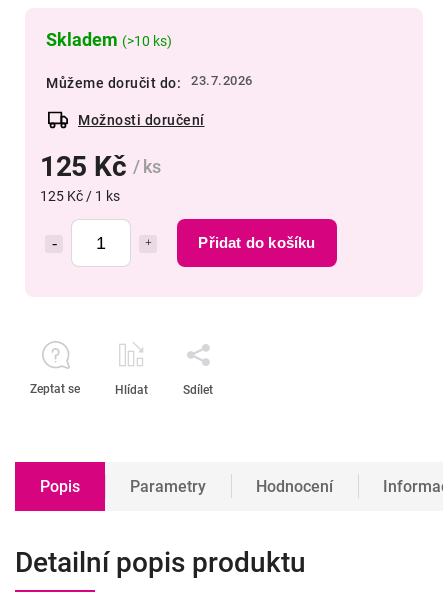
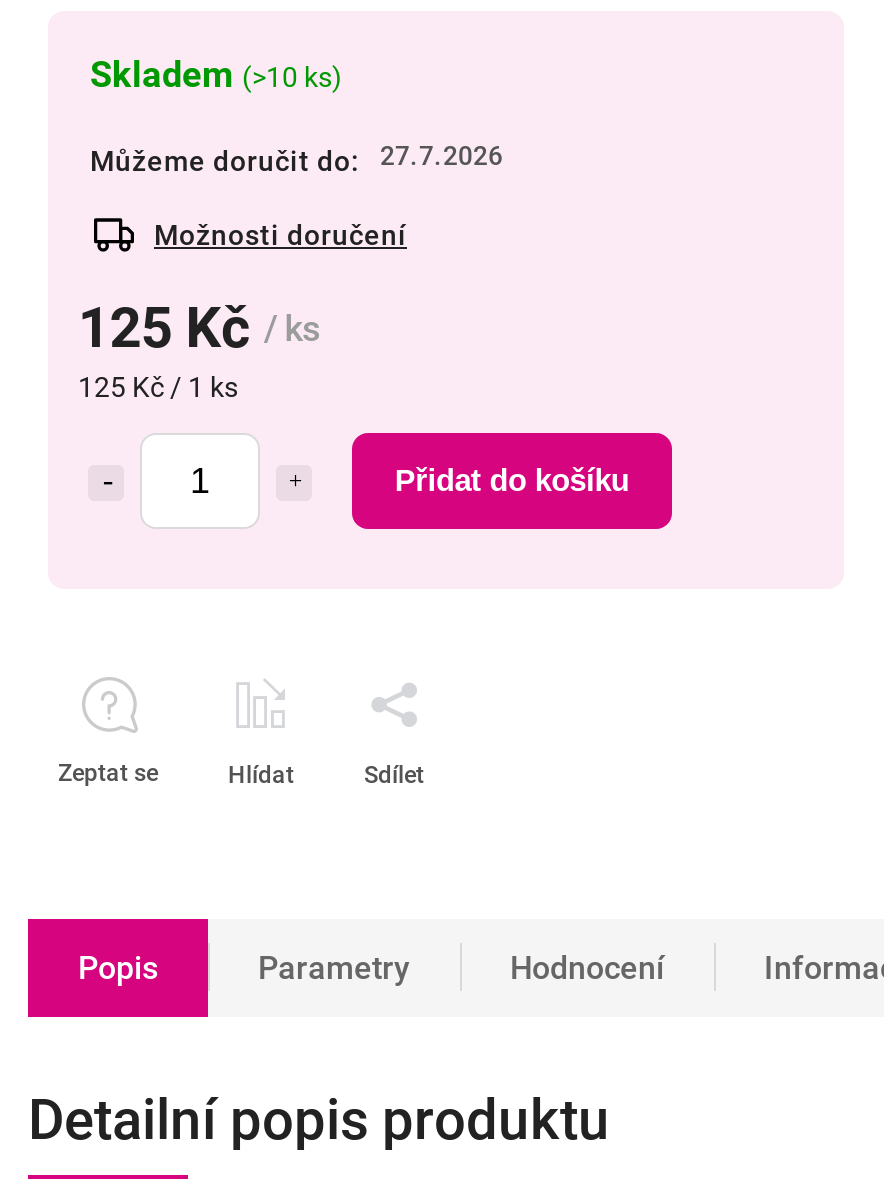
- Můžeme doručit do: 23.7.2026
+ Můžeme doručit do: 27.7.2026
